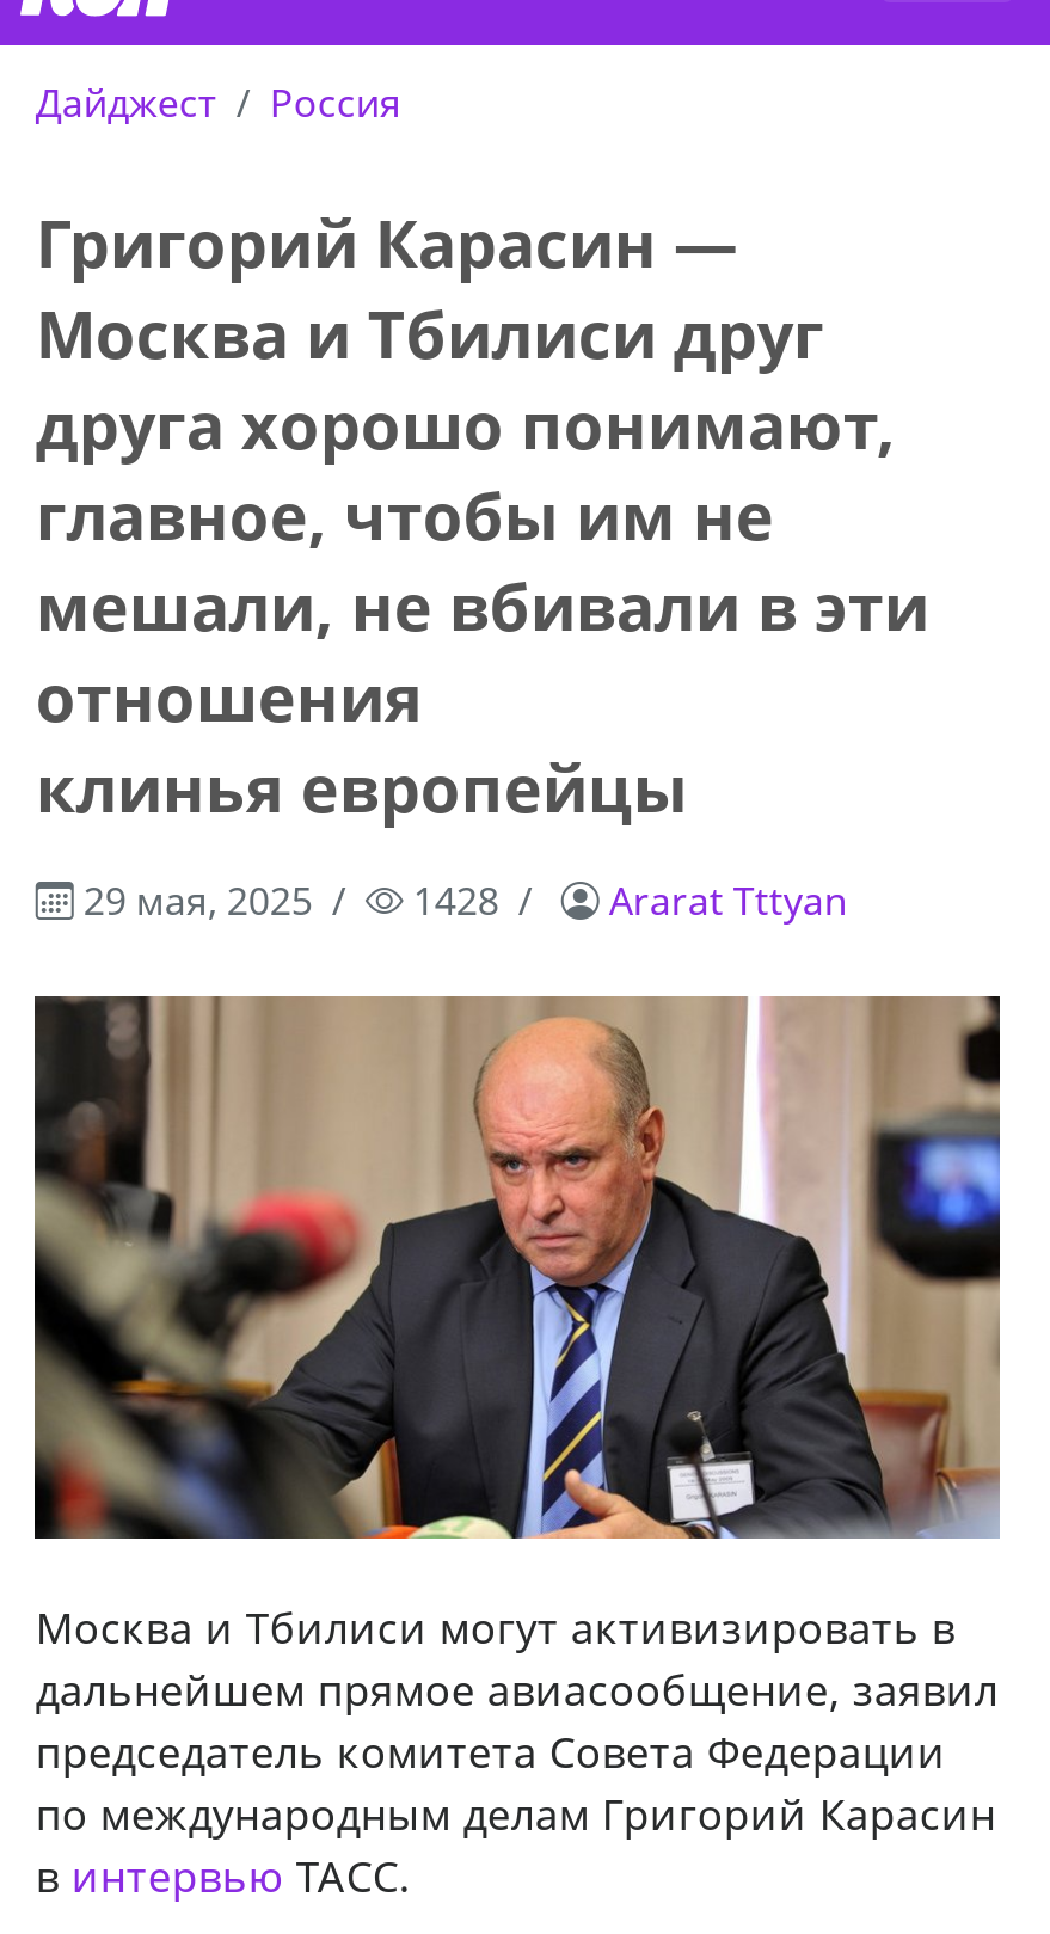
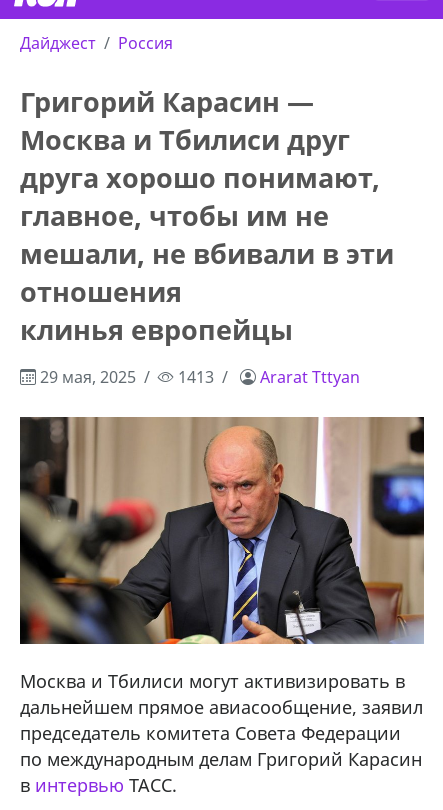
- 29 мая, 2025 1428
+ 29 мая, 2025 1413
